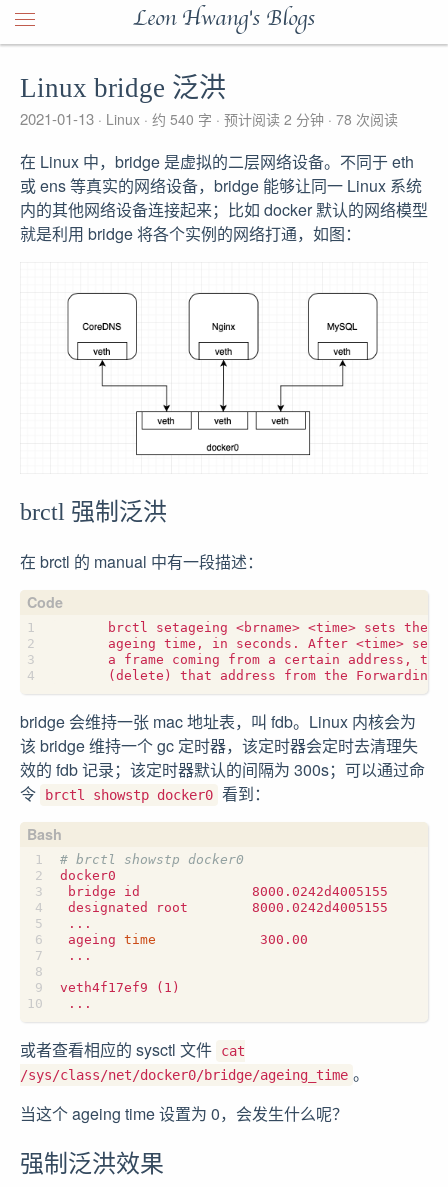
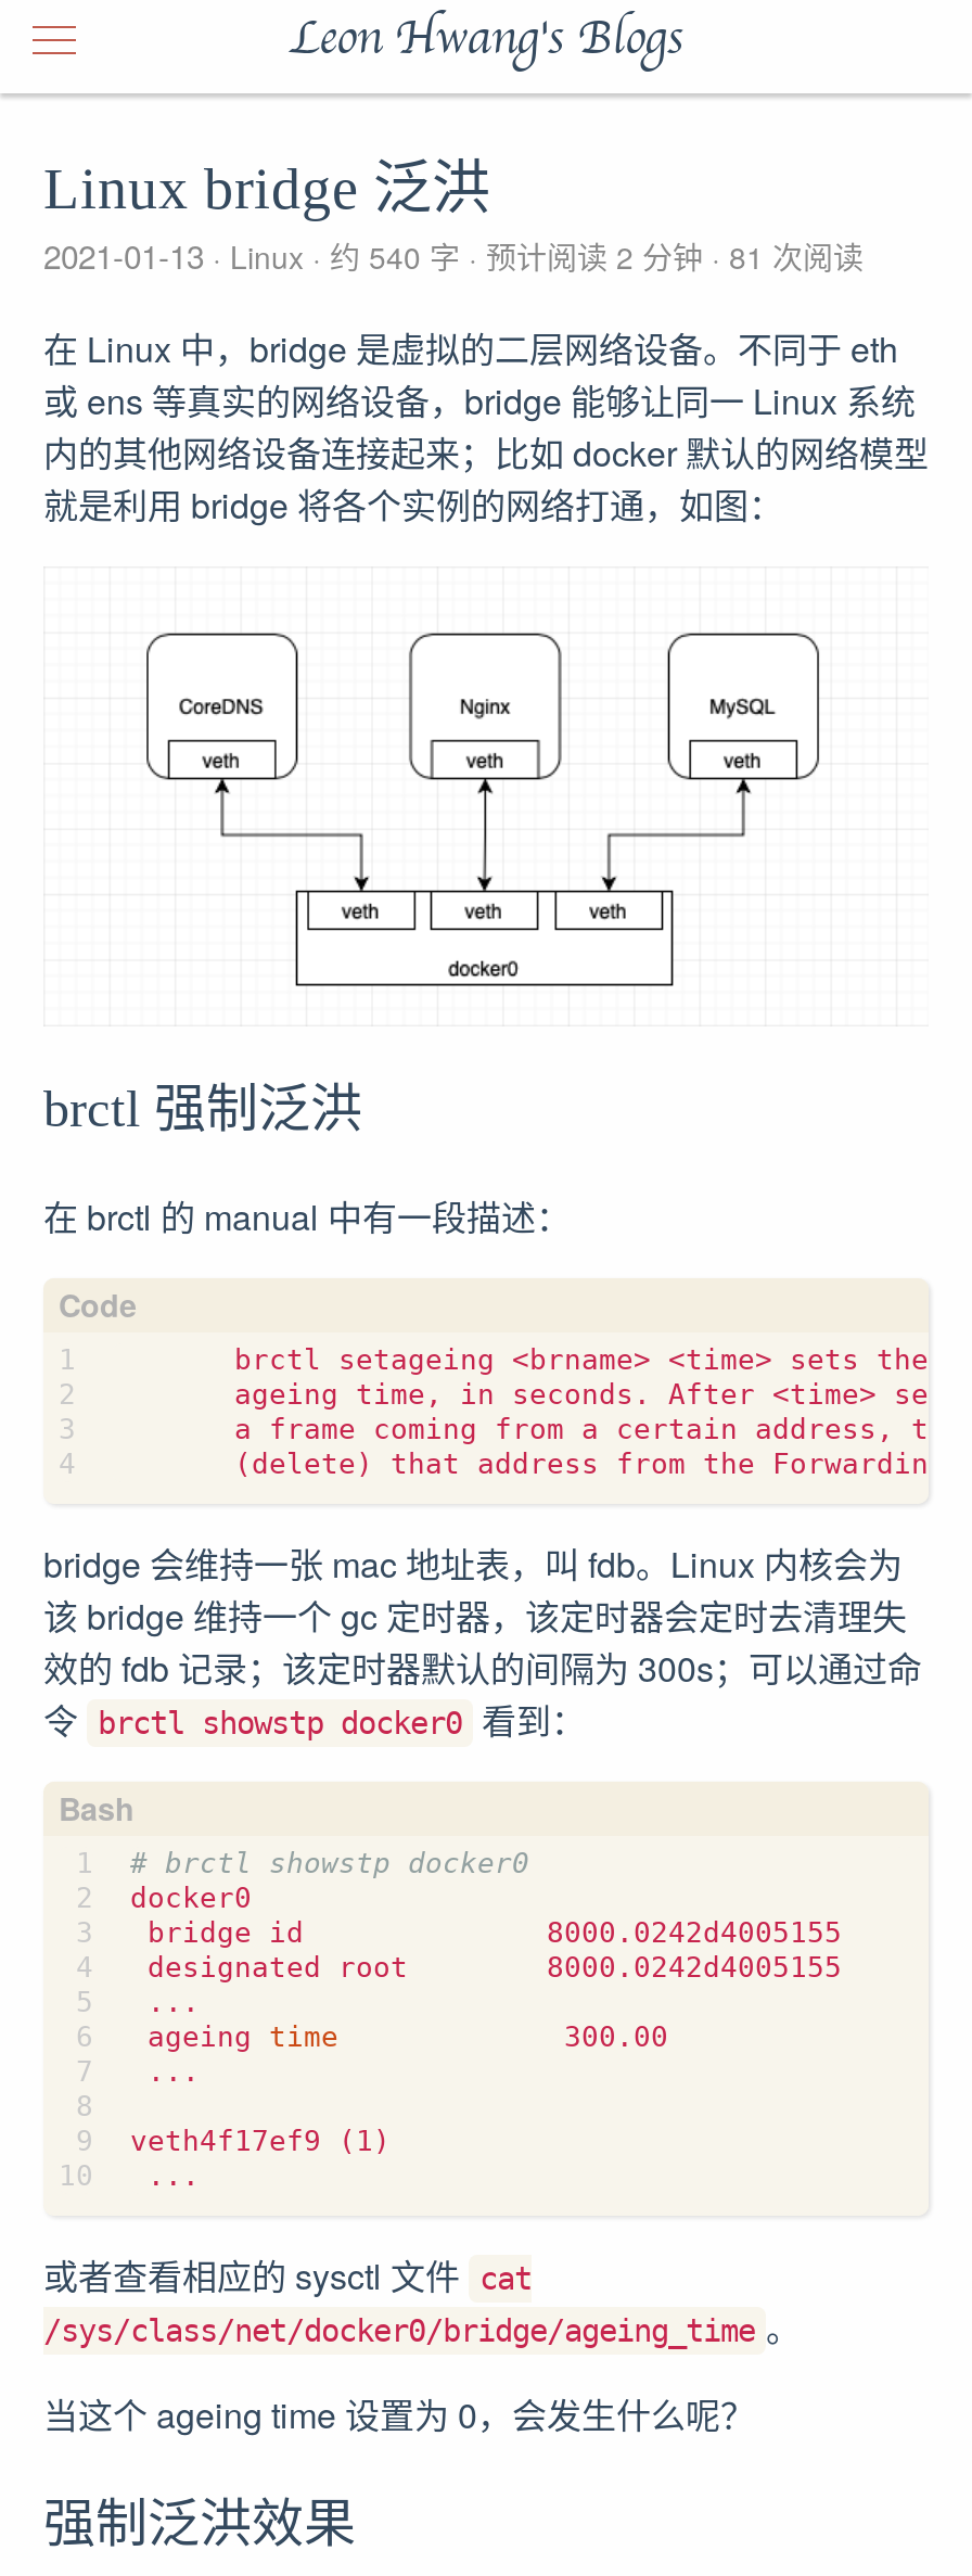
- 2021-01-13 Linux 约 540 字 预计阅读 2 分钟 78次阅读
+ 2021-01-13 Linux 约 540 字 预计阅读 2 分钟 81次阅读
